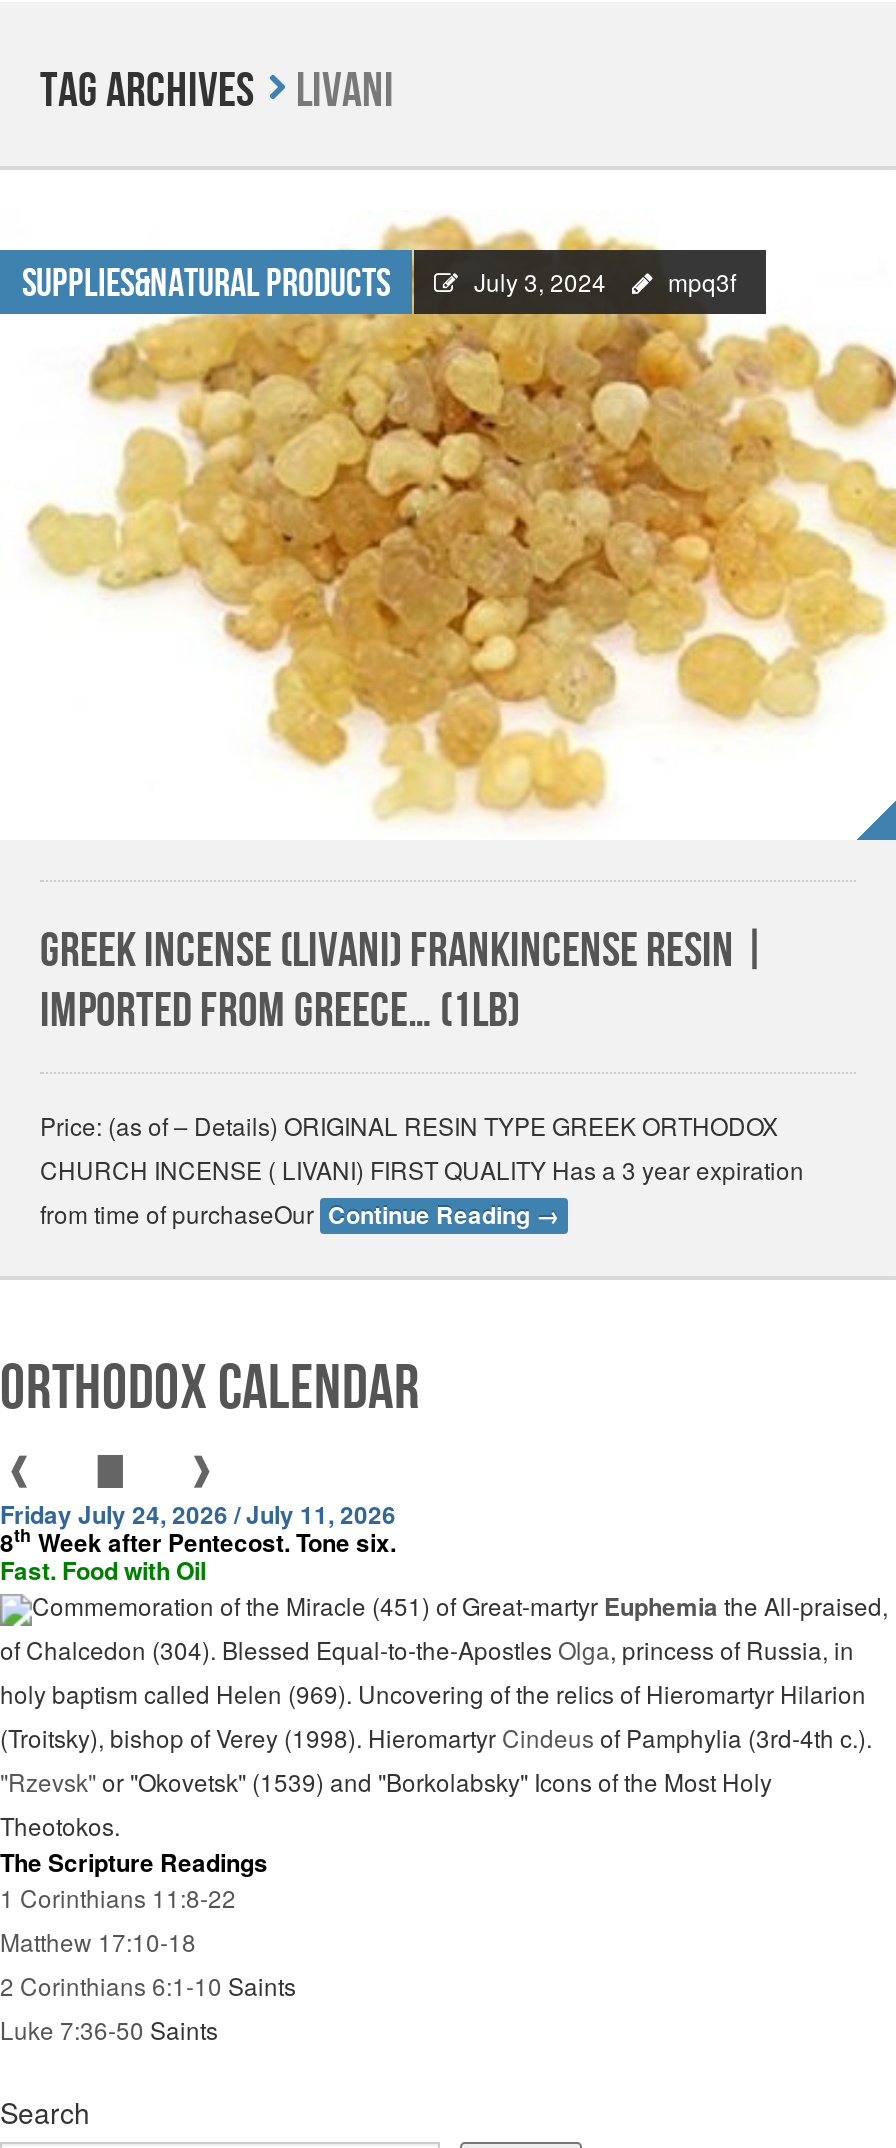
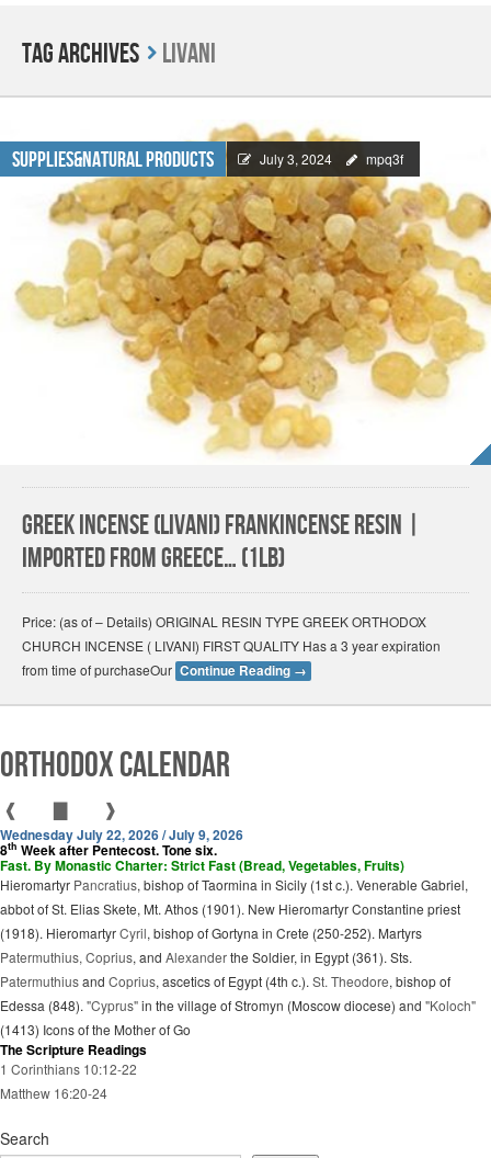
- Friday July 24, 2026 / July 11, 2026
+ Wednesday July 22, 2026 / July 9, 2026

- Fast. Food with Oil
- Commemoration of the Miracle (451) of Great-martyr Euphemia the All-praised,
- of Chalcedon (304). Blessed Equal-to-the-Apostles Olga, princess of Russia, in
- holy baptism called Helen (969). Uncovering of the relics of Hieromartyr Hilarion
- (Troitsky), bishop of Verey (1998). Hieromartyr Cindeus of Pamphylia (3rd-4th c.).
- "Rzevsk" or "Okovetsk" (1539) and "Borkolabsky" Icons of the Most Holy
- Theotokos.
+ Fast. By Monastic Charter: Strict Fast (Bread, Vegetables, Fruits)
+ Hieromartyr Pancratius, bishop of Taormina in Sicily (1st c.). Venerable Gabriel,
+ abbot of St. Elias Skete, Mt. Athos (1901). New Hieromartyr Constantine priest
+ (1918). Hieromartyr Cyril, bishop of Gortyna in Crete (250-252). Martyrs
+ Patermuthius, Coprius, and Alexander the Soldier, in Egypt (361). Sts.
+ Patermuthius and Coprius, ascetics of Egypt (4th c.). St. Theodore, bishop of
+ Edessa (848). "Cyprus" in the village of Stromyn (Moscow diocese) and "Koloch"
+ (1413) Icons of the Mother of Go

moved down: The Scripture Readings

- 1 Corinthians 11:8-22
- Matthew 17:10-18
- 2 Corinthians 6:1-10 Saints
- Luke 7:36-50 Saints
+ 1 Corinthians 10:12-22
+ Matthew 16:20-24
